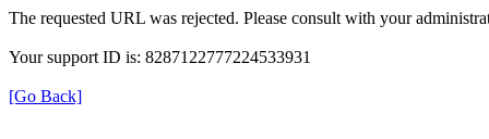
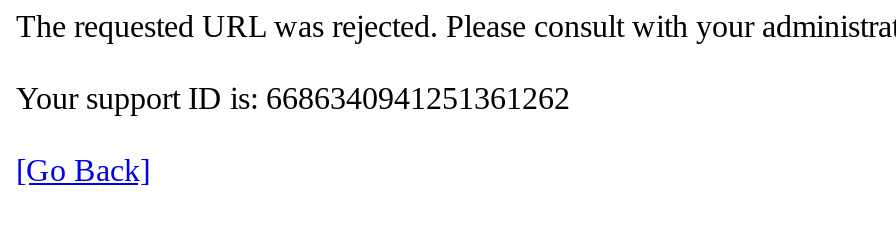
- Your support ID is: 8287122777224533931
+ Your support ID is: 6686340941251361262
